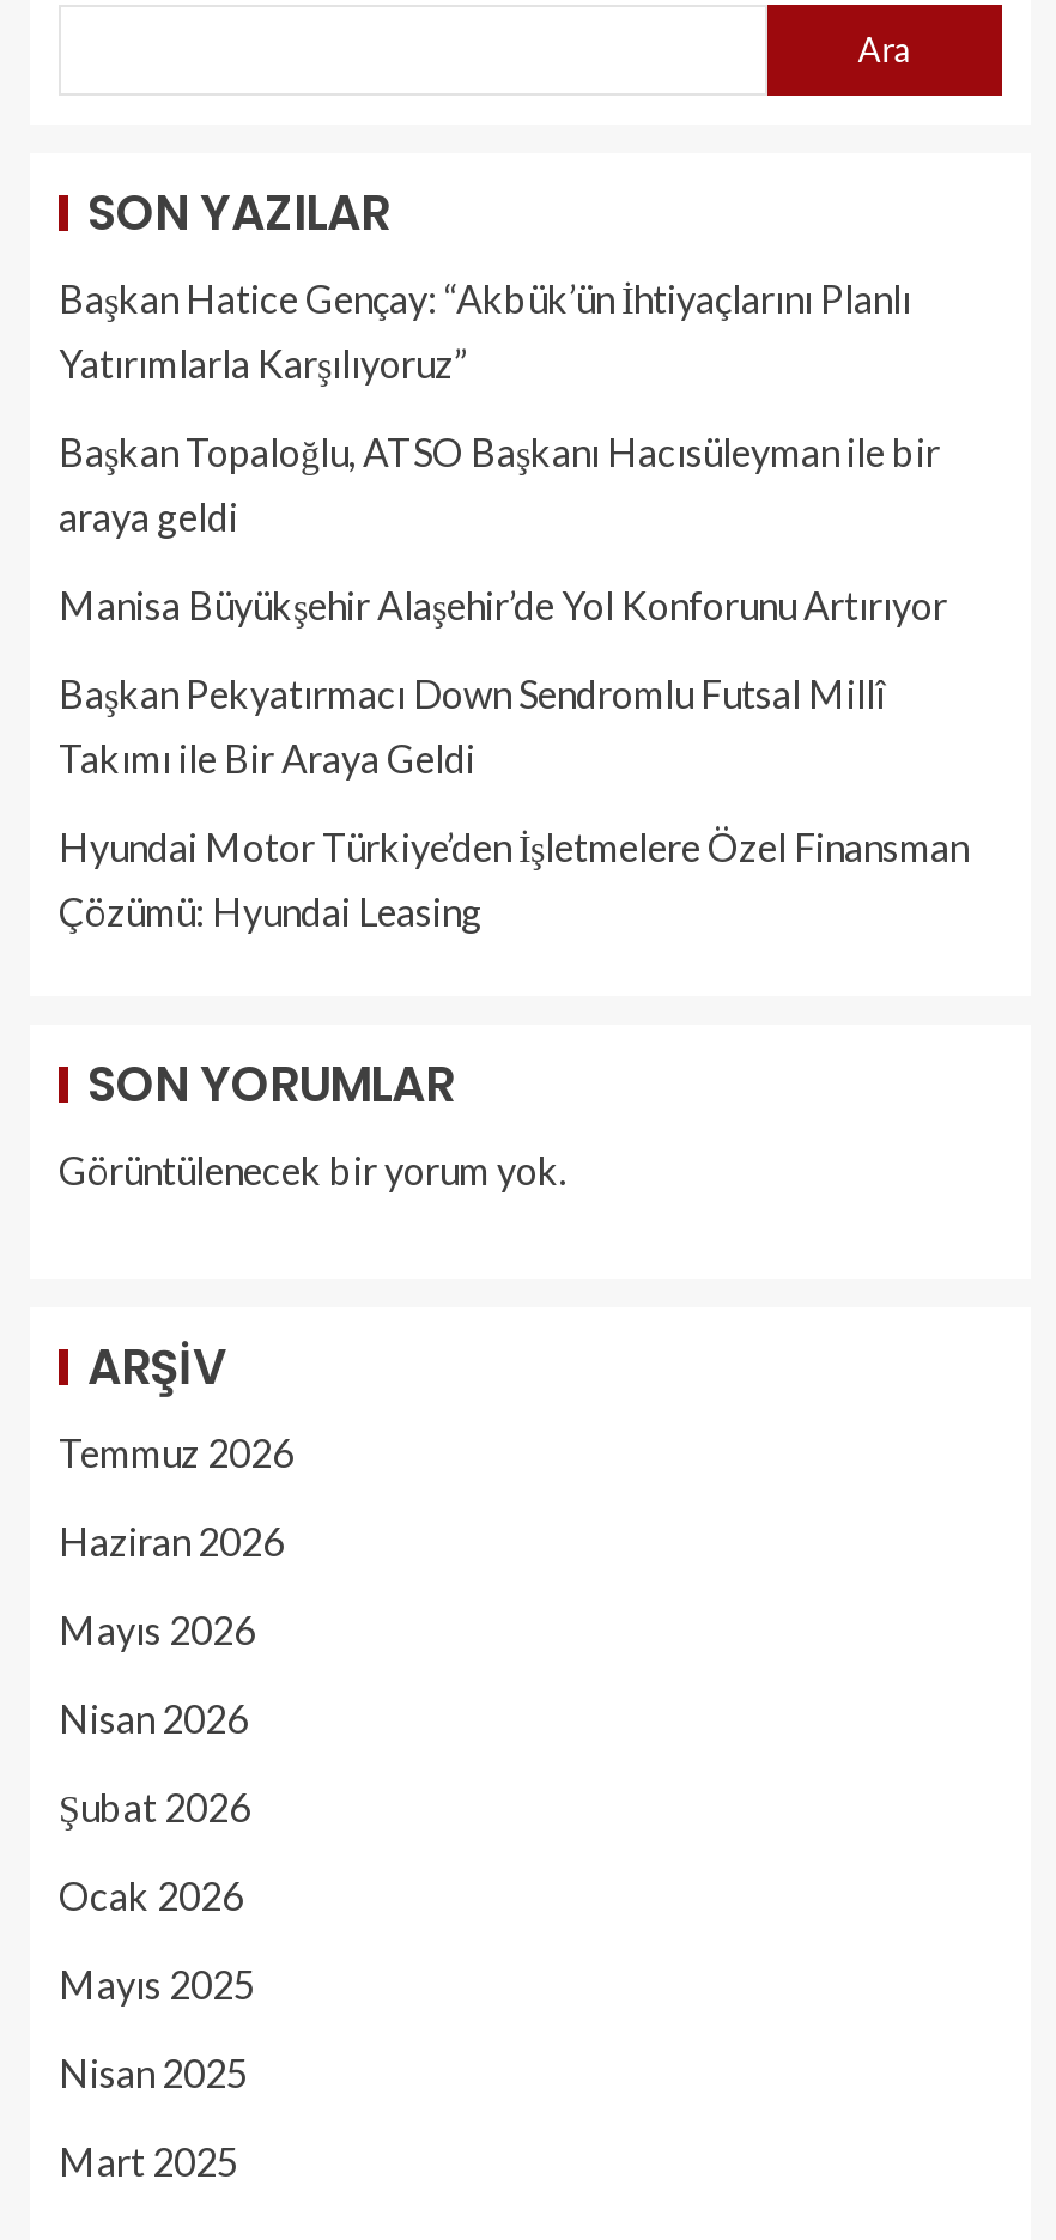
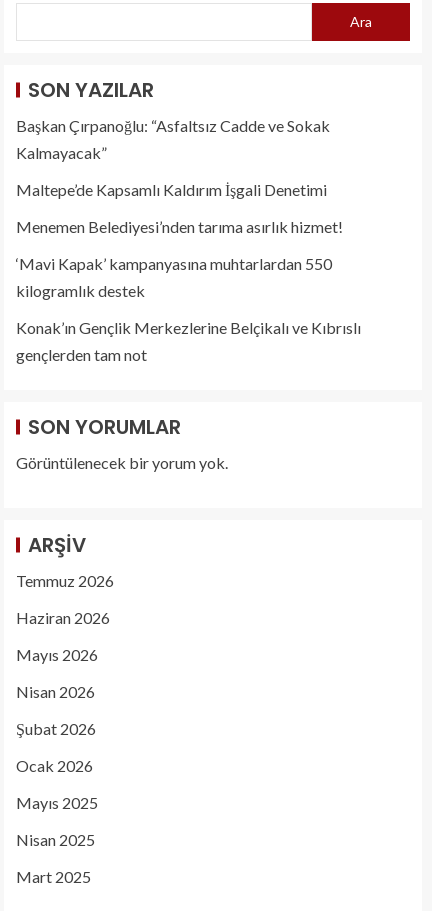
- Başkan Hatice Gençay: “Akbük’ün İhtiyaçlarını Planlı
- Yatırımlarla Karşılıyoruz”
+ Başkan Çırpanoğlu: “Asfaltsız Cadde ve Sokak
+ Kalmayacak”

- Başkan Topaloğlu, ATSO Başkanı Hacısüleyman ile bir
- araya geldi
+ Maltepe’de Kapsamlı Kaldırım İşgali Denetimi

- Manisa Büyükşehir Alaşehir’de Yol Konforunu Artırıyor
+ Menemen Belediyesi’nden tarıma asırlık hizmet!

- Başkan Pekyatırmacı Down Sendromlu Futsal Millî
- Takımı ile Bir Araya Geldi
+ ‘Mavi Kapak’ kampanyasına muhtarlardan 550
+ kilogramlık destek

- Hyundai Motor Türkiye’den İşletmelere Özel Finansman
- Çözümü: Hyundai Leasing
+ Konak’ın Gençlik Merkezlerine Belçikalı ve Kıbrıslı
+ gençlerden tam not
